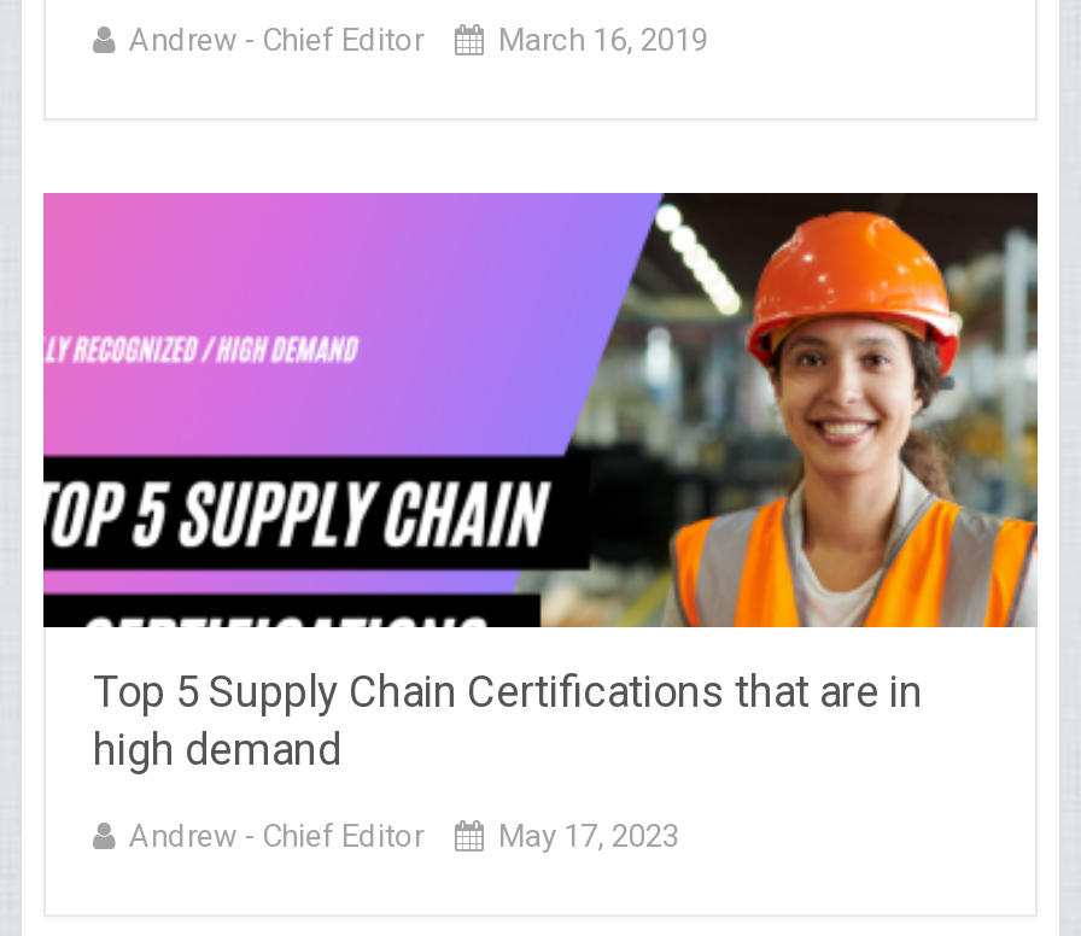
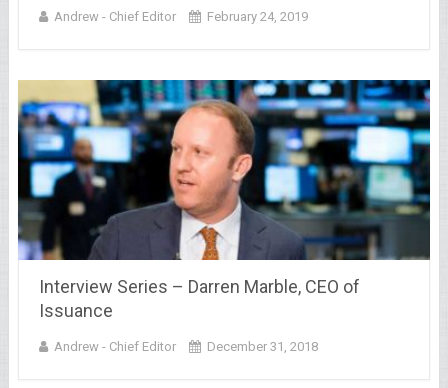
- March 16, 2019
+ February 24, 2019

- [image]
- Top 5 Supply Chain Certifications that are in
- high demand
+ [image]
+ Interview Series – Darren Marble, CEO of
+ Issuance

- May 17, 2023
+ December 31, 2018
